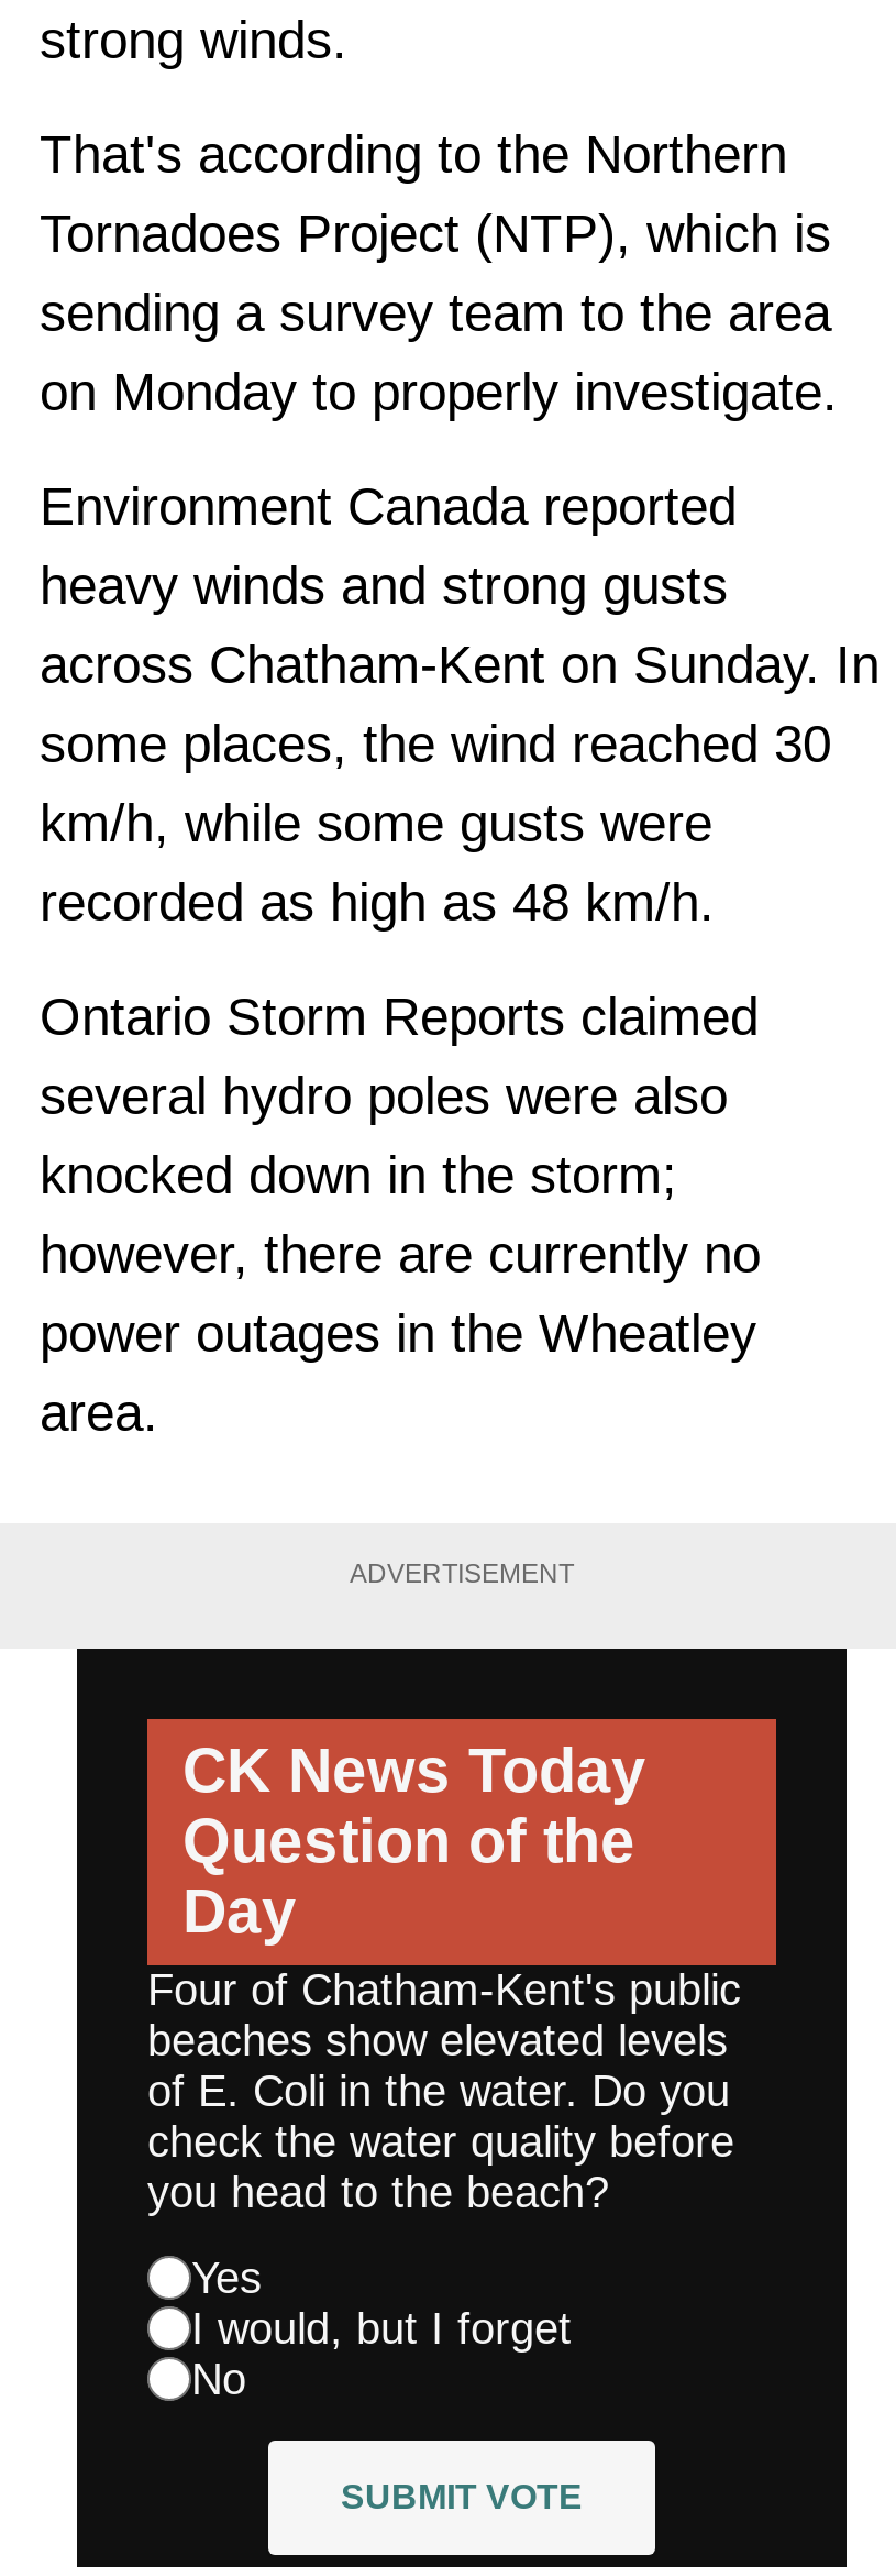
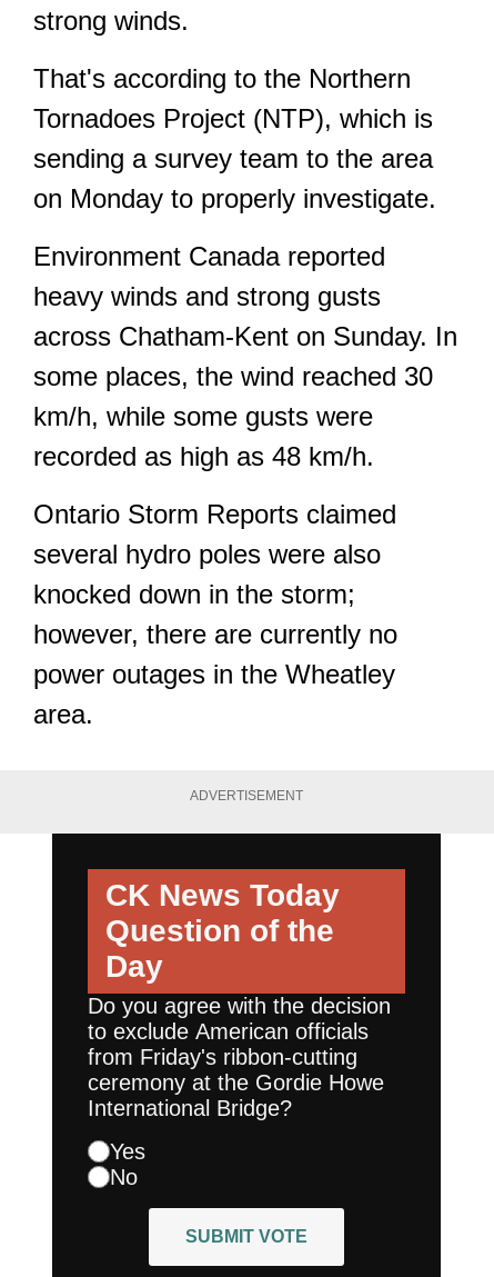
- Four of Chatham-Kent's public
- beaches show elevated levels
- of E. Coli in the water. Do you
- check the water quality before
- you head to the beach?
+ Do you agree with the decision
+ to exclude American officials
+ from Friday's ribbon-cutting
+ ceremony at the Gordie Howe
+ International Bridge?

- I would, but I forget
